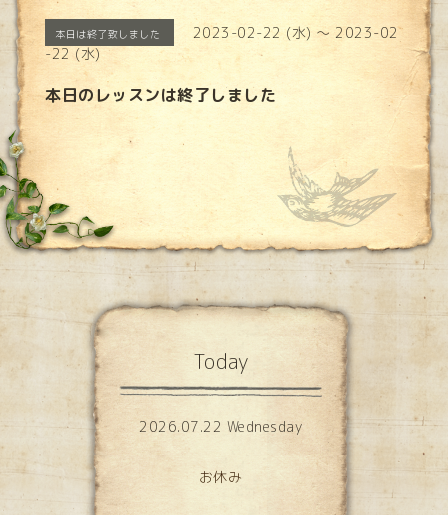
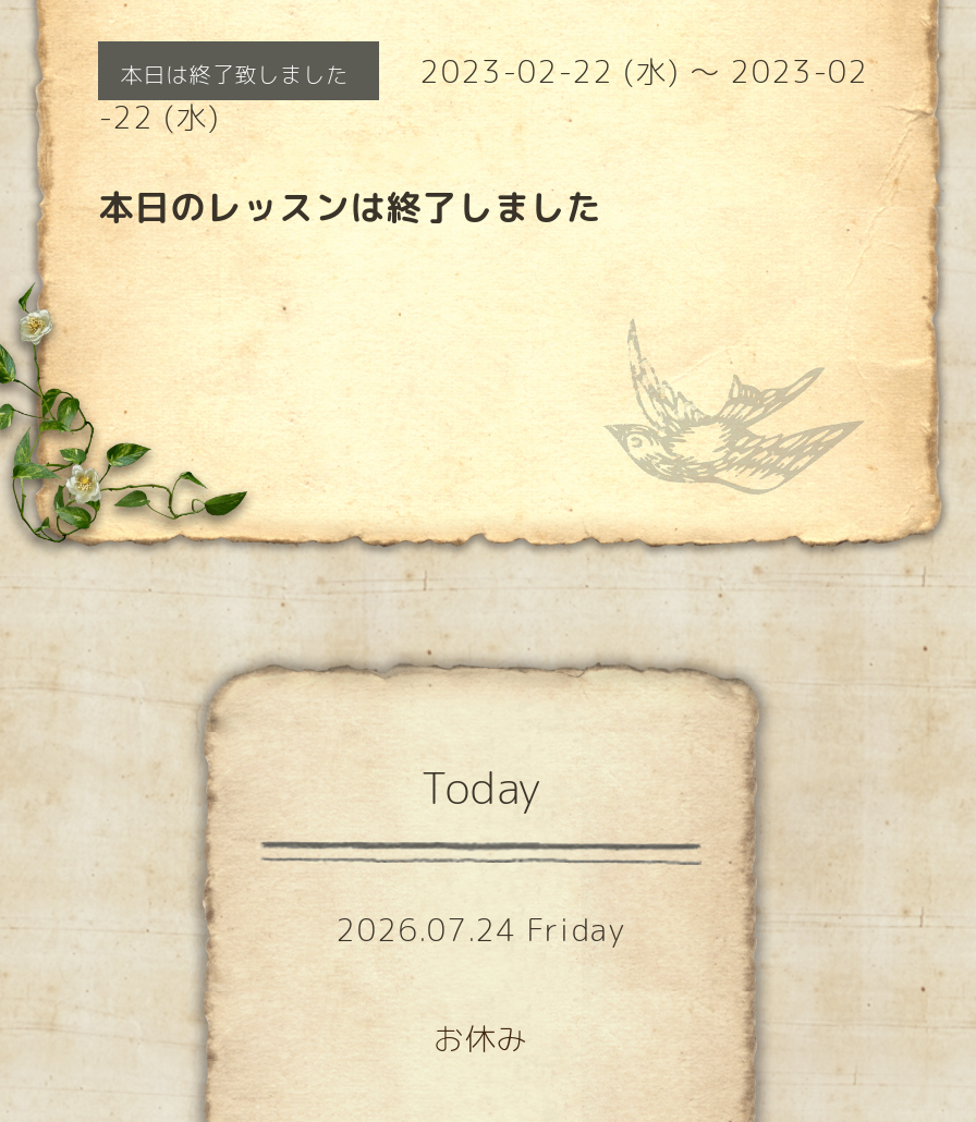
- 2026.07.22 Wednesday
+ 2026.07.24 Friday
